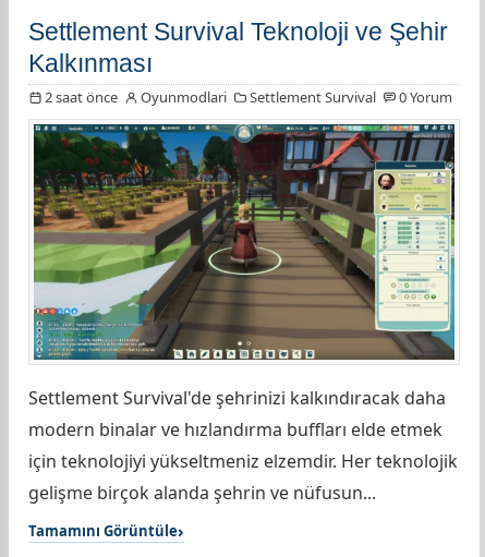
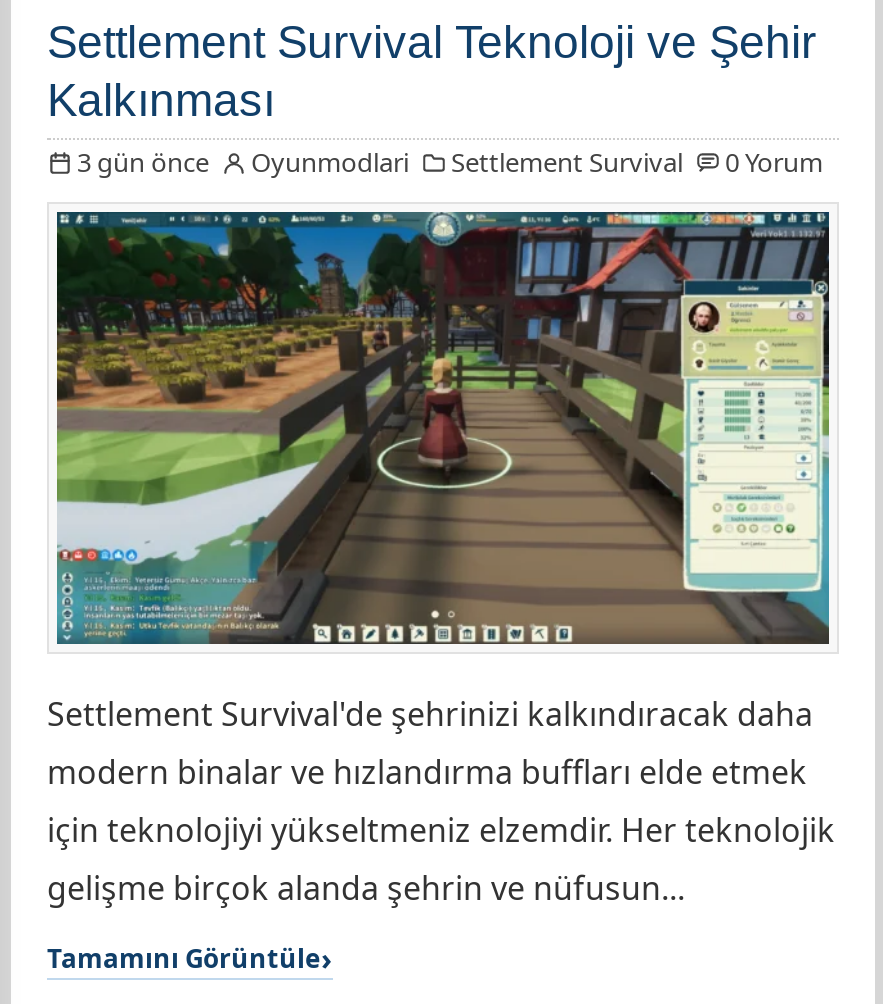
- 2 saat önce Oyunmodlari Settlement Survival 0 Yorum
+ 3 gün önce Oyunmodlari Settlement Survival 0 Yorum
